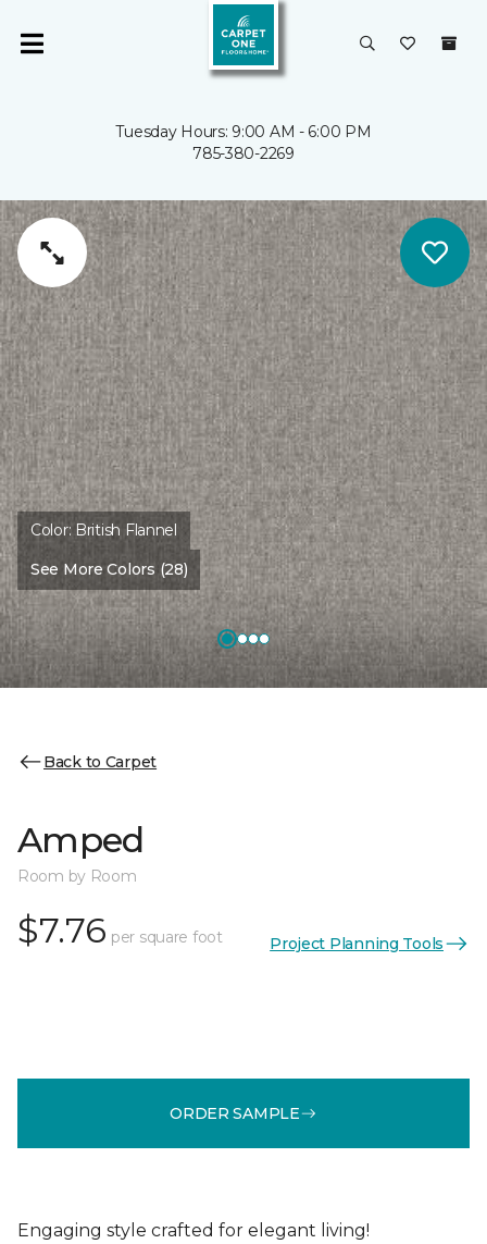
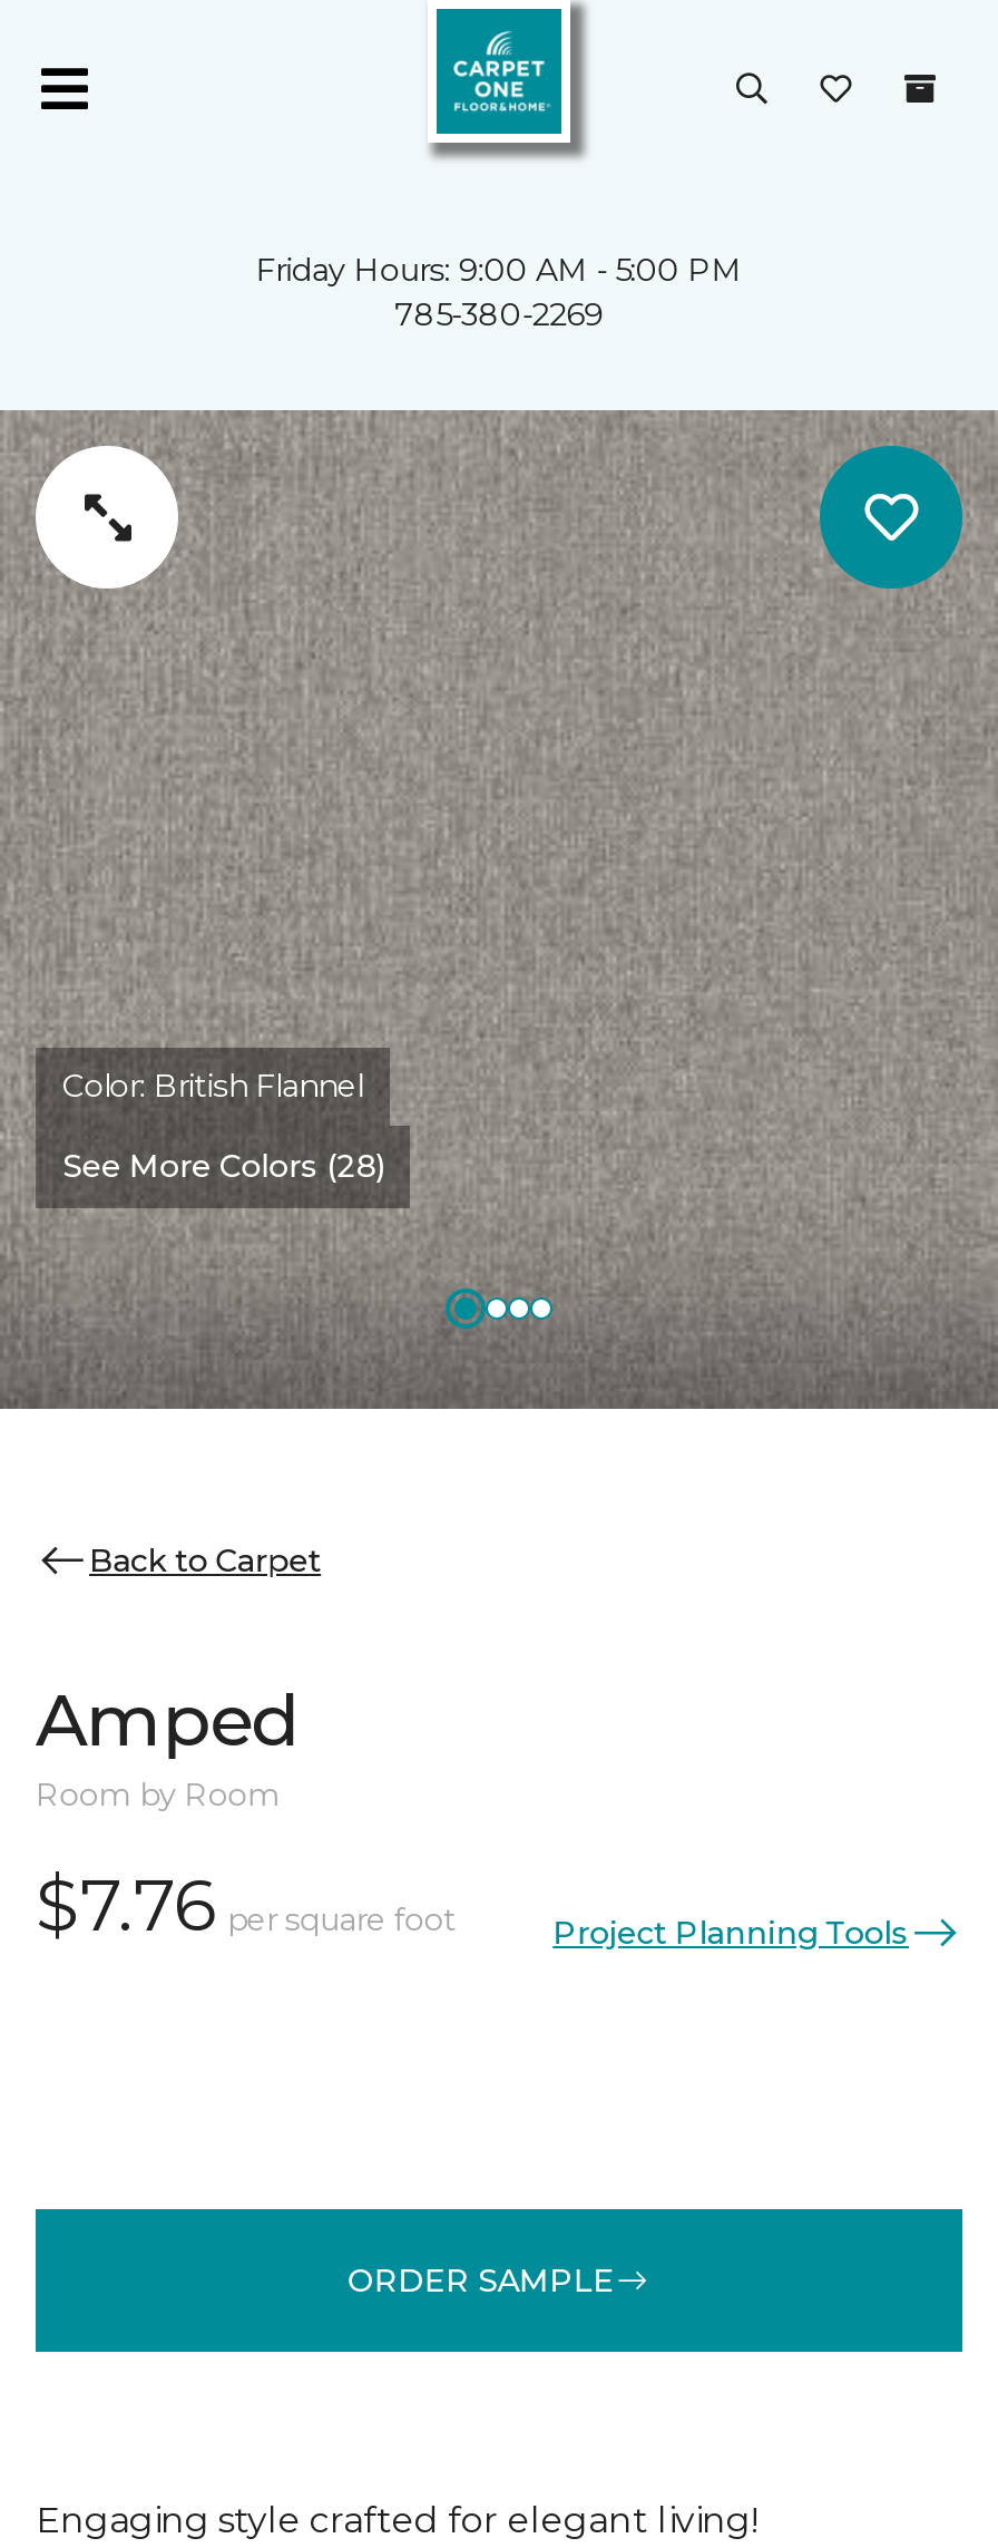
- Tuesday Hours: 9:00 AM - 6:00 PM
+ Friday Hours: 9:00 AM - 5:00 PM
